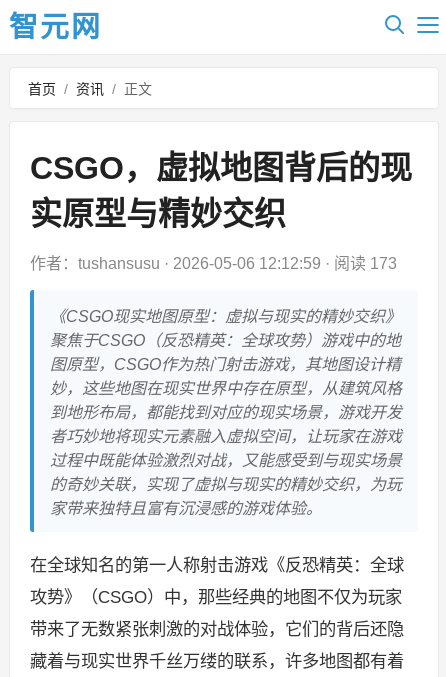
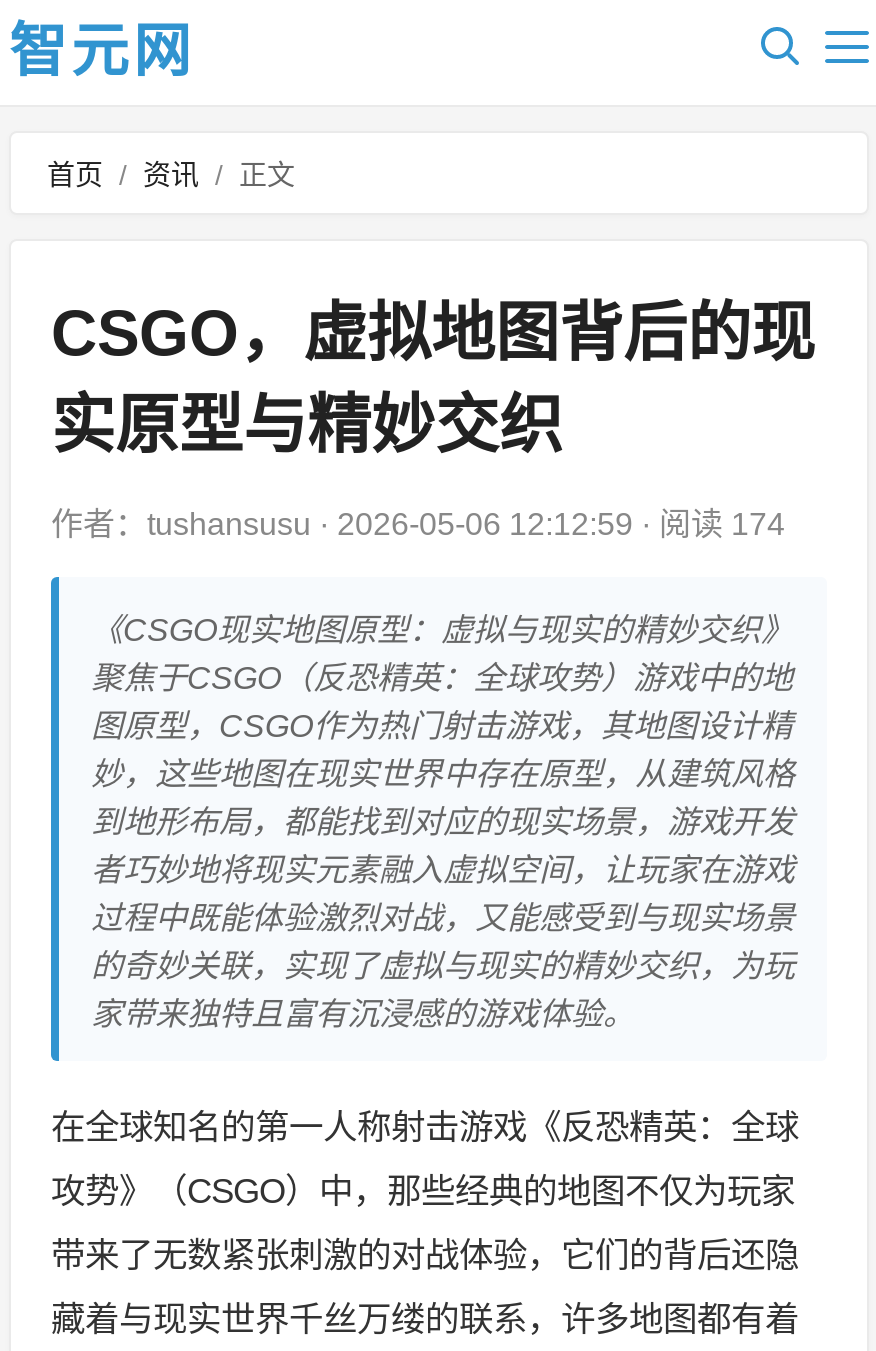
- 作者：tushansusu · 2026-05-06 12:12:59 ·阅读 173
+ 作者：tushansusu · 2026-05-06 12:12:59 ·阅读 174
